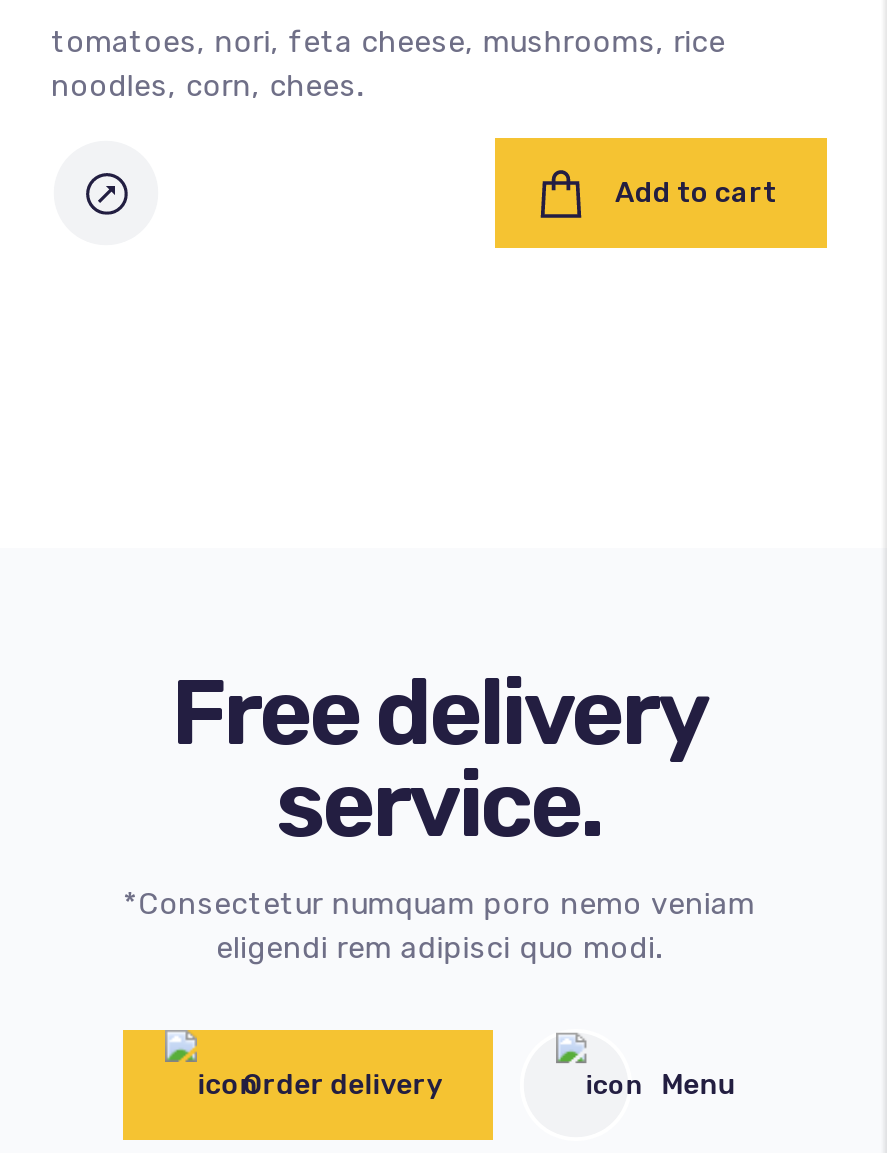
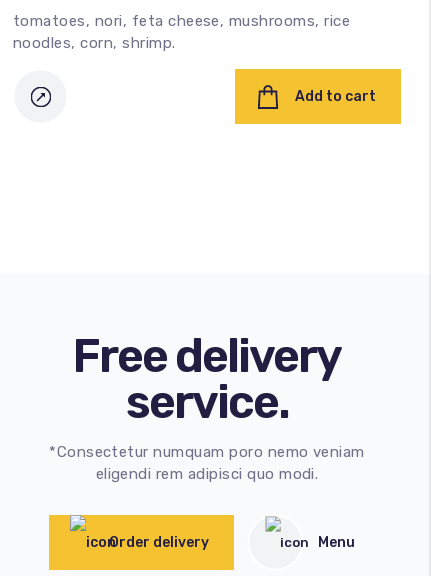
- noodles, corn, chees.
+ noodles, corn, shrimp.
